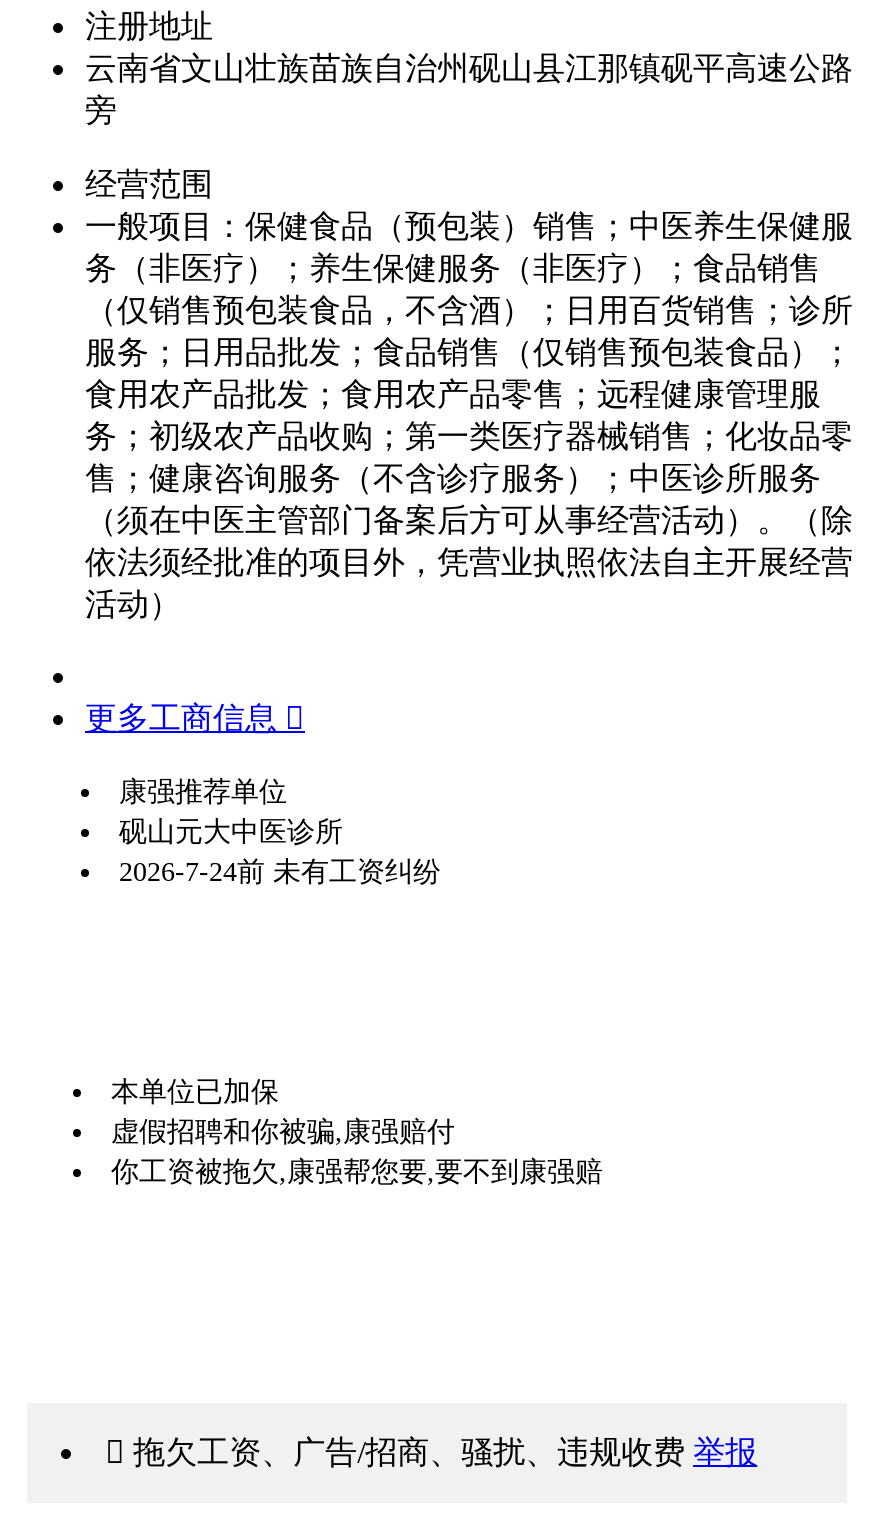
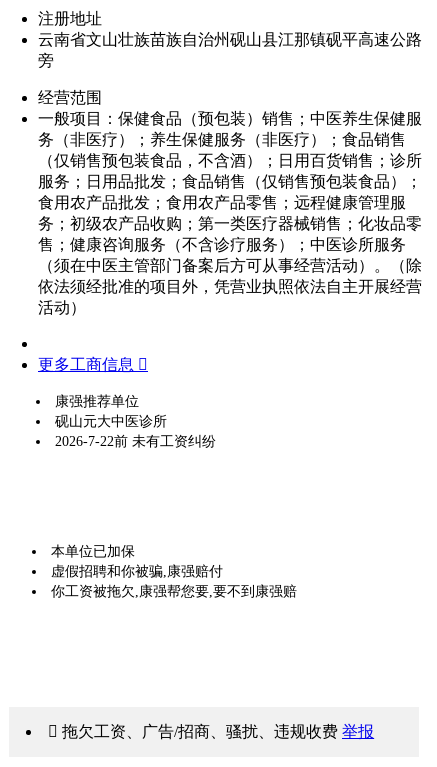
- 2026-7-24前 未有工资纠纷
+ 2026-7-22前 未有工资纠纷
